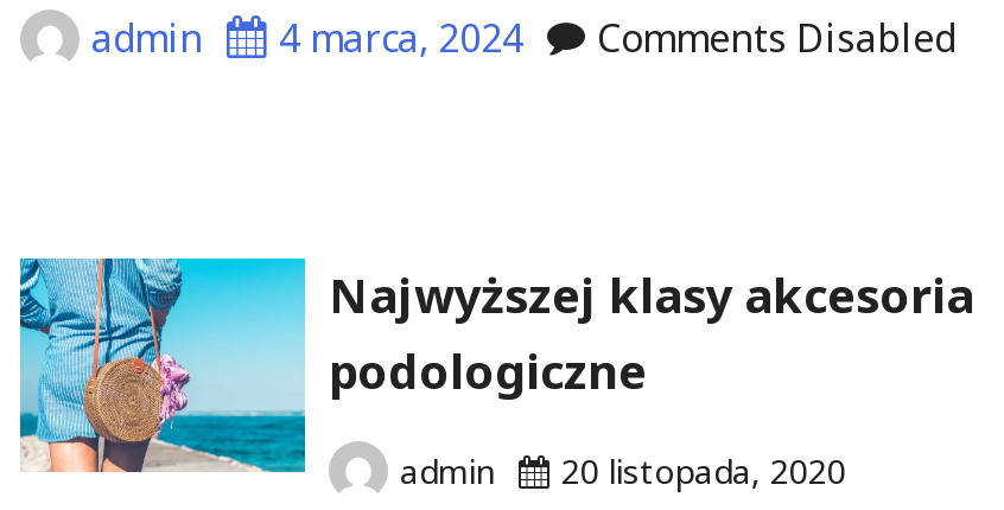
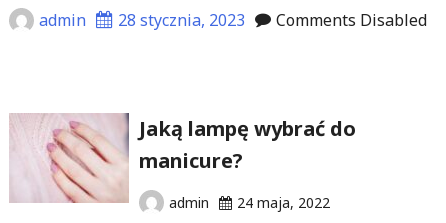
- admin 4 marca, 2024 Comments Disabled
+ admin 28 stycznia, 2023 Comments Disabled

- [image]
- Najwyższej klasy akcesoria
- podologiczne
+ [image]
+ Jaką lampę wybrać do
+ manicure?

- admin 20 listopada, 2020
+ admin 24 maja, 2022
